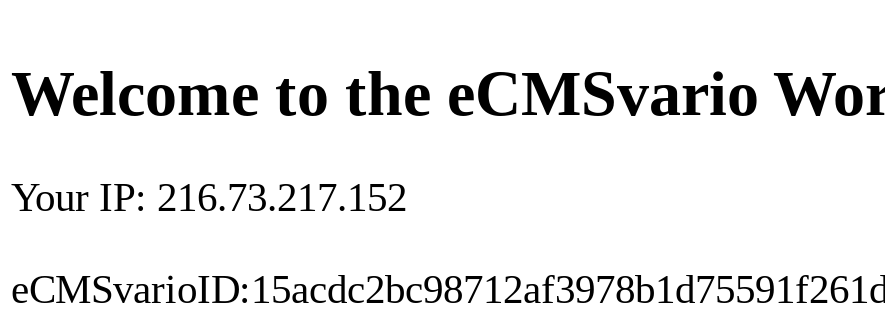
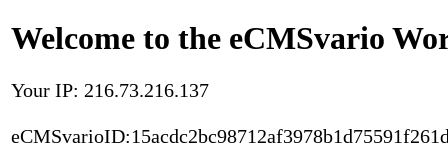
- Your IP: 216.73.217.152
+ Your IP: 216.73.216.137
